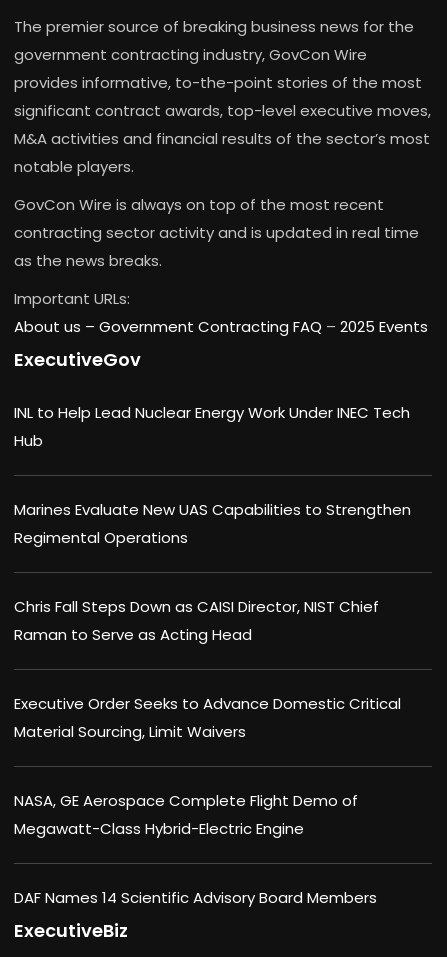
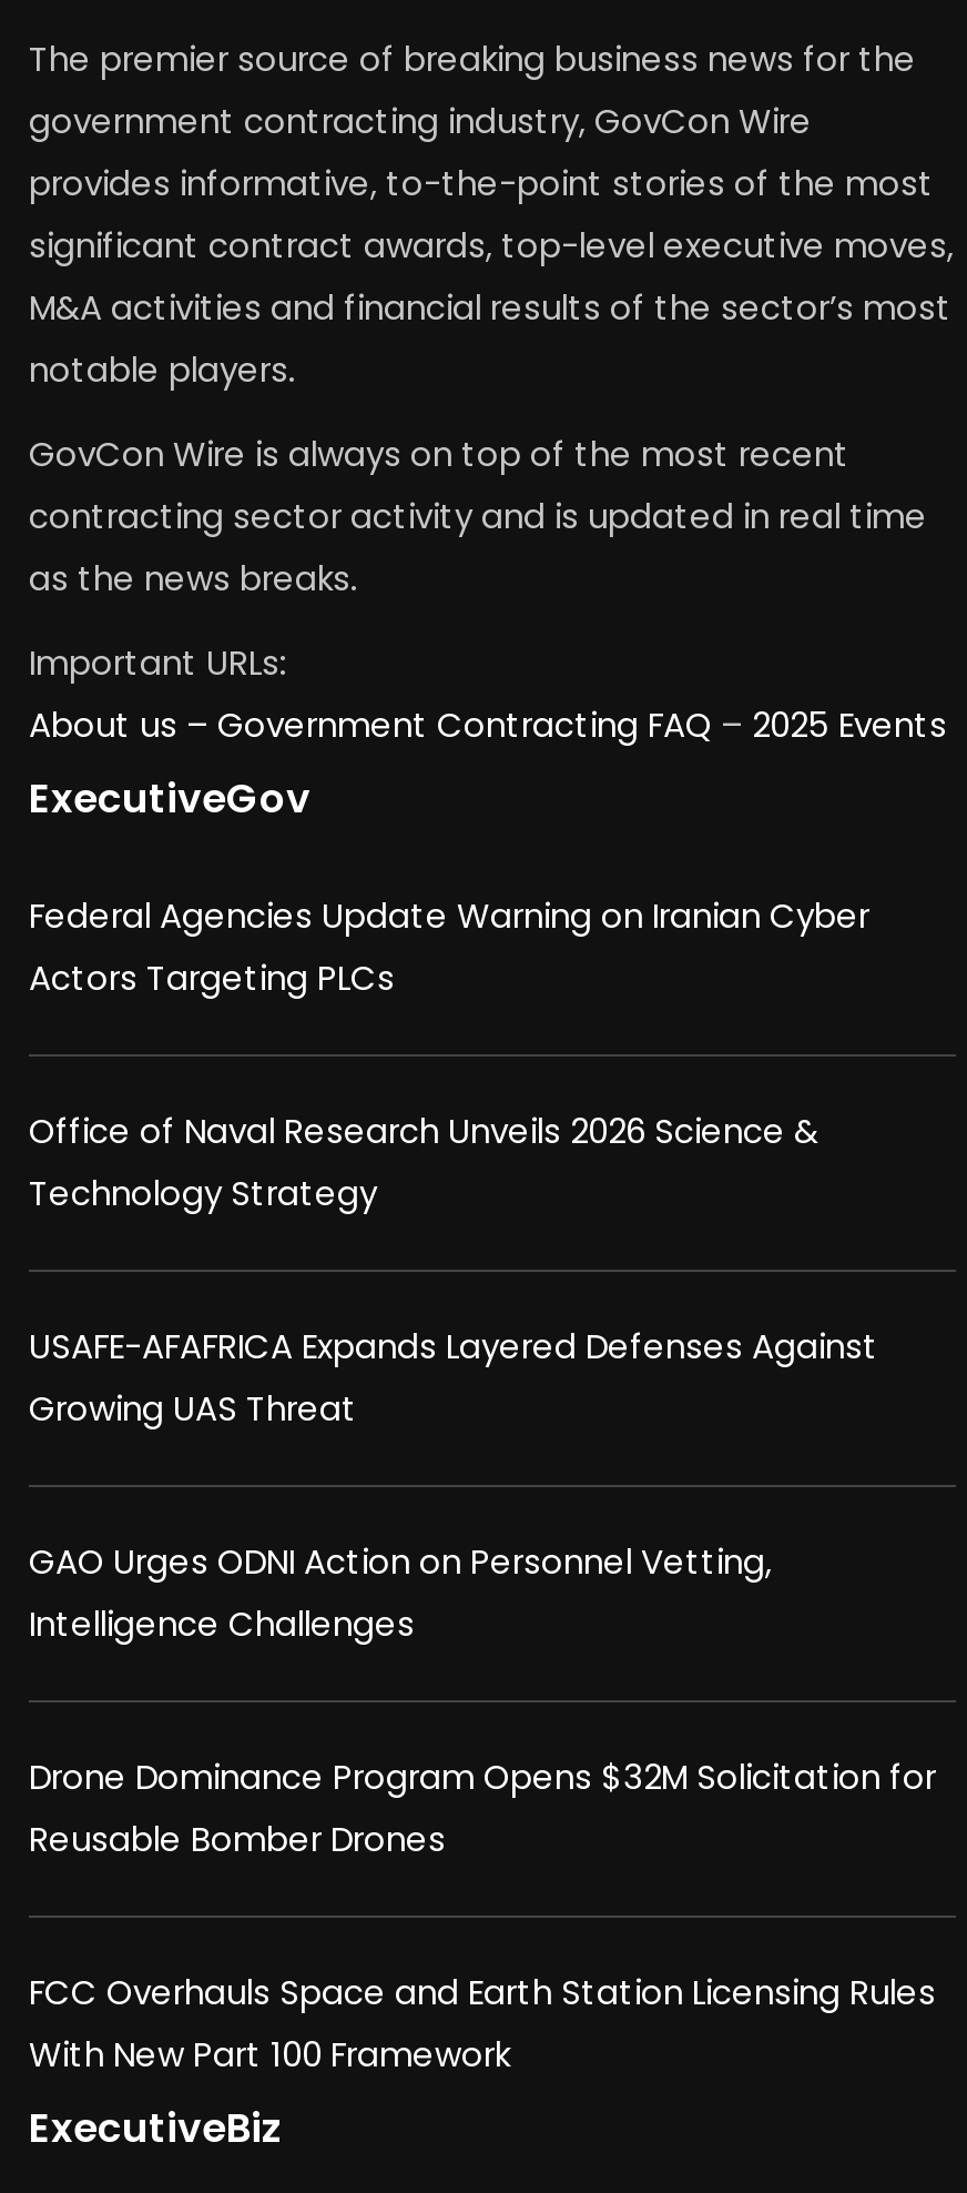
- INL to Help Lead Nuclear Energy Work Under INEC Tech
- Hub
+ Federal Agencies Update Warning on Iranian Cyber
+ Actors Targeting PLCs

- Marines Evaluate New UAS Capabilities to Strengthen
- Regimental Operations
+ Office of Naval Research Unveils 2026 Science &
+ Technology Strategy

- Chris Fall Steps Down as CAISI Director, NIST Chief
- Raman to Serve as Acting Head
+ USAFE-AFAFRICA Expands Layered Defenses Against
+ Growing UAS Threat

- Executive Order Seeks to Advance Domestic Critical
- Material Sourcing, Limit Waivers
+ GAO Urges ODNI Action on Personnel Vetting,
+ Intelligence Challenges

- NASA, GE Aerospace Complete Flight Demo of
- Megawatt-Class Hybrid-Electric Engine
+ Drone Dominance Program Opens $32M Solicitation for
+ Reusable Bomber Drones

- DAF Names 14 Scientific Advisory Board Members
+ FCC Overhauls Space and Earth Station Licensing Rules
+ With New Part 100 Framework
